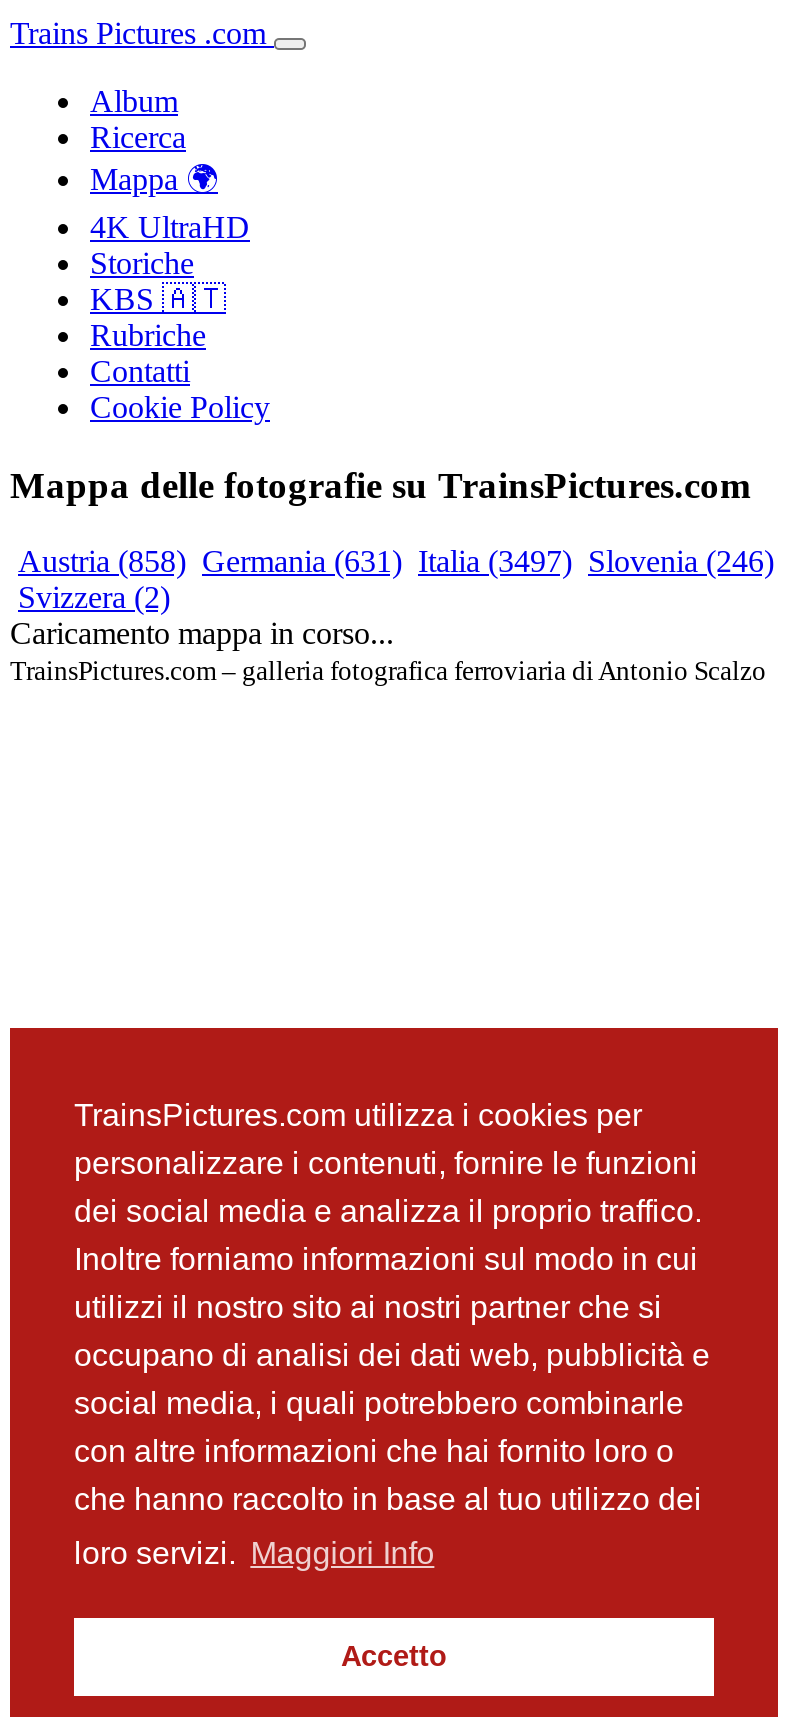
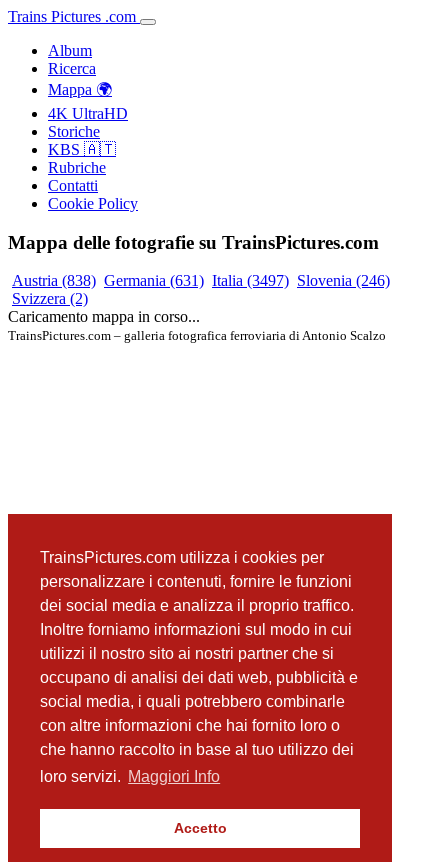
- Austria (858) Germania (631) Italia (3497) Slovenia (246)
+ Austria (838) Germania (631) Italia (3497) Slovenia (246)
